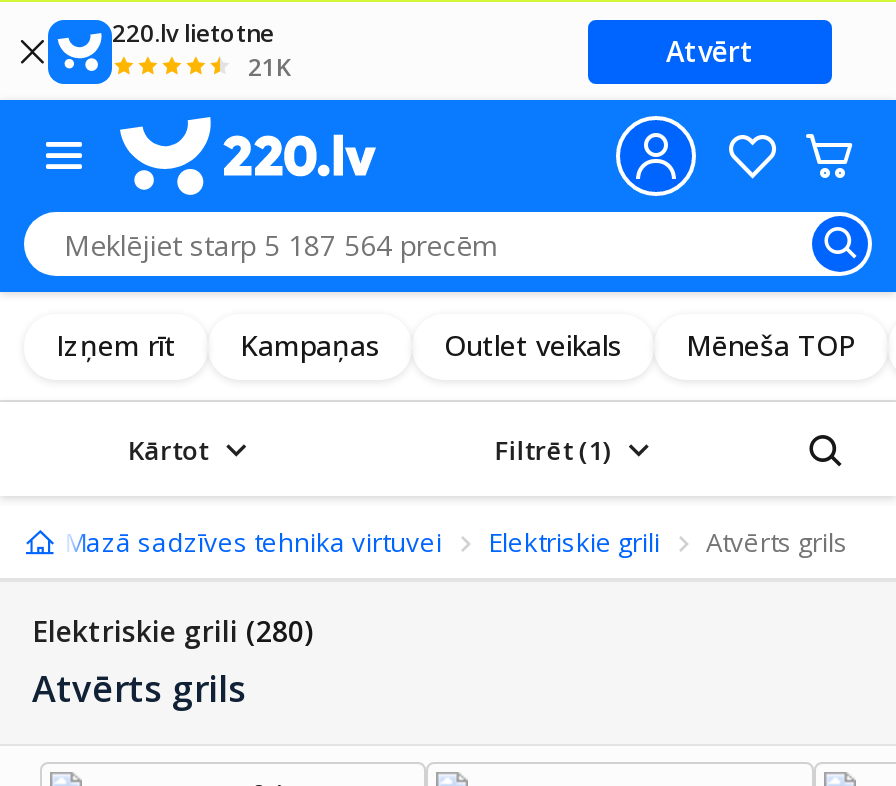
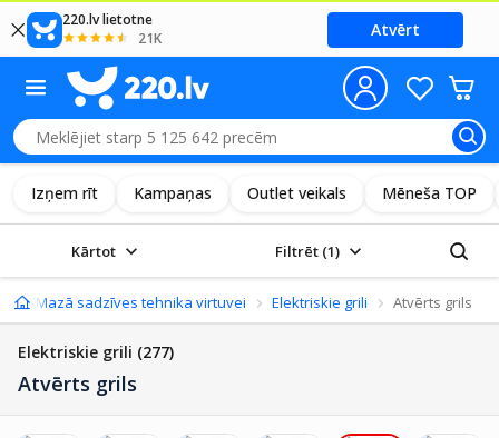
- Elektriskie grili (280)
+ Elektriskie grili (277)
